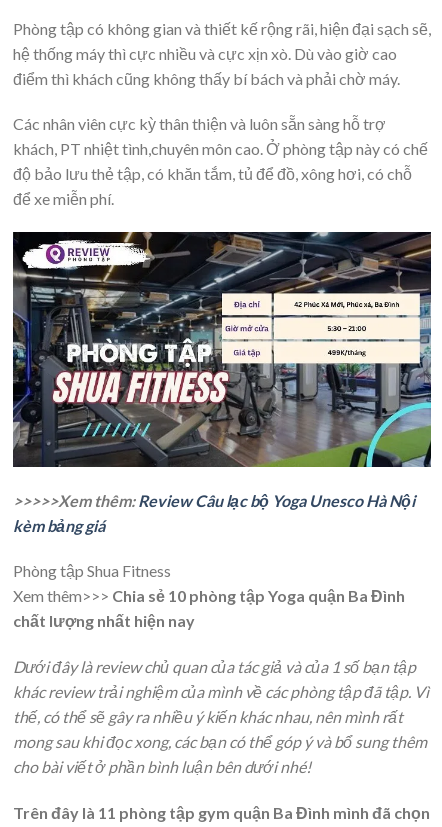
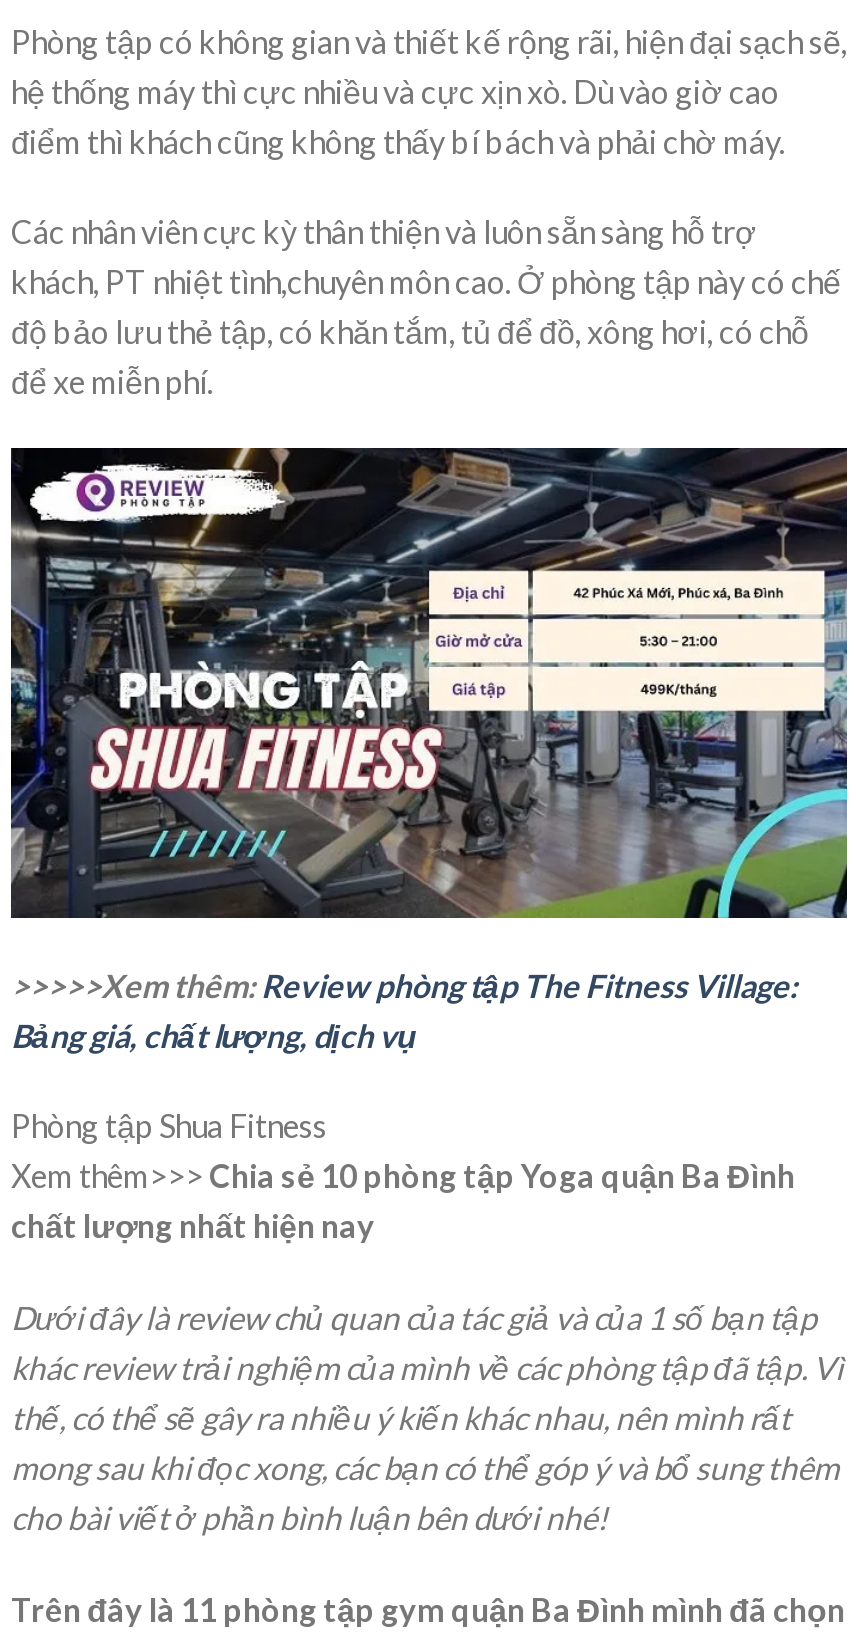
- >>>>>Xem thêm: Review Câu lạc bộ Yoga Unesco Hà Nội
- kèm bảng giá
+ >>>>>Xem thêm: Review phòng tập The Fitness Village:
+ Bảng giá, chất lượng, dịch vụ
